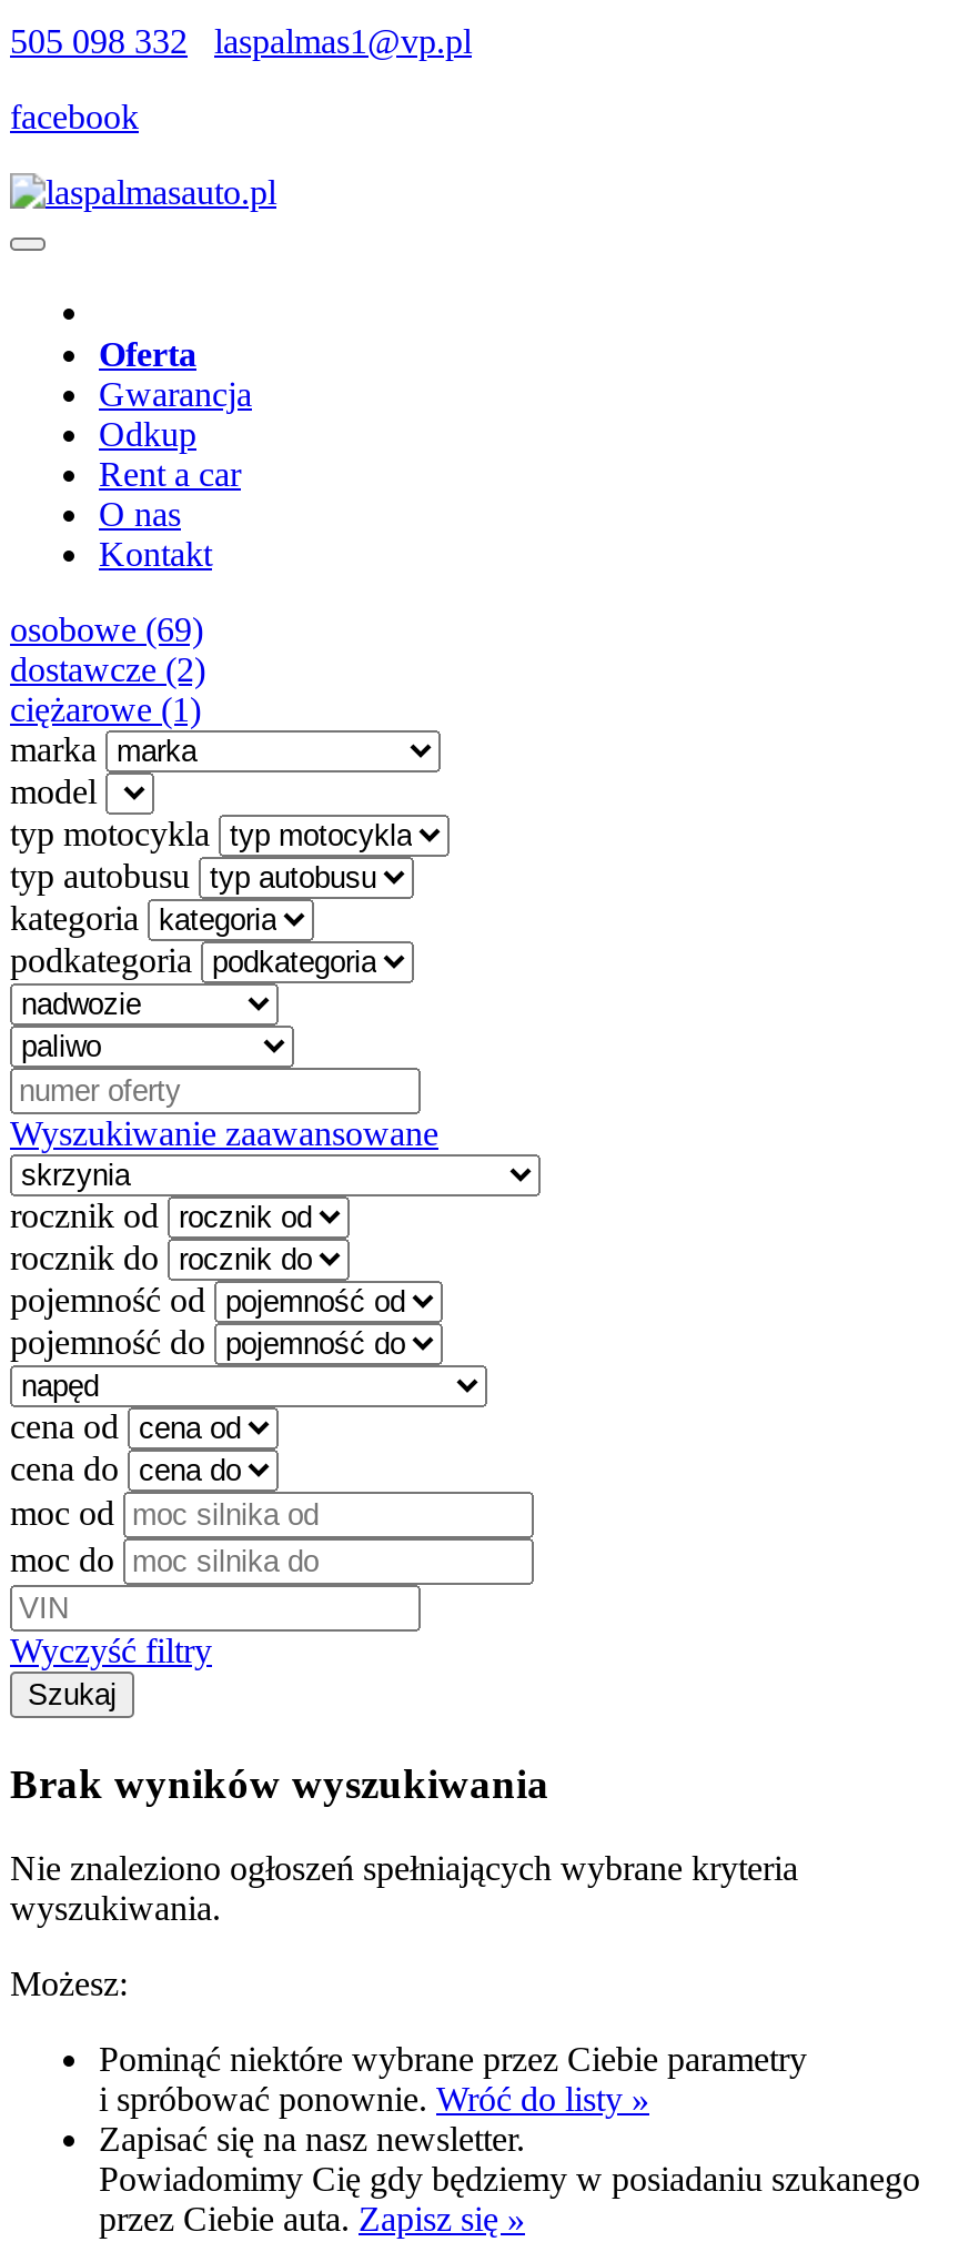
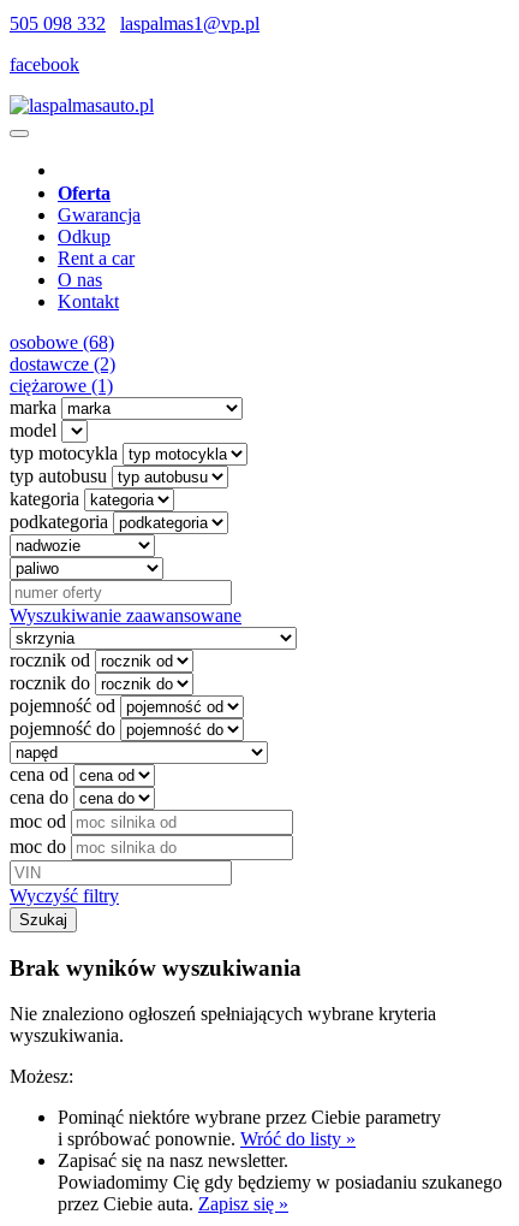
- osobowe (69)
+ osobowe (68)
